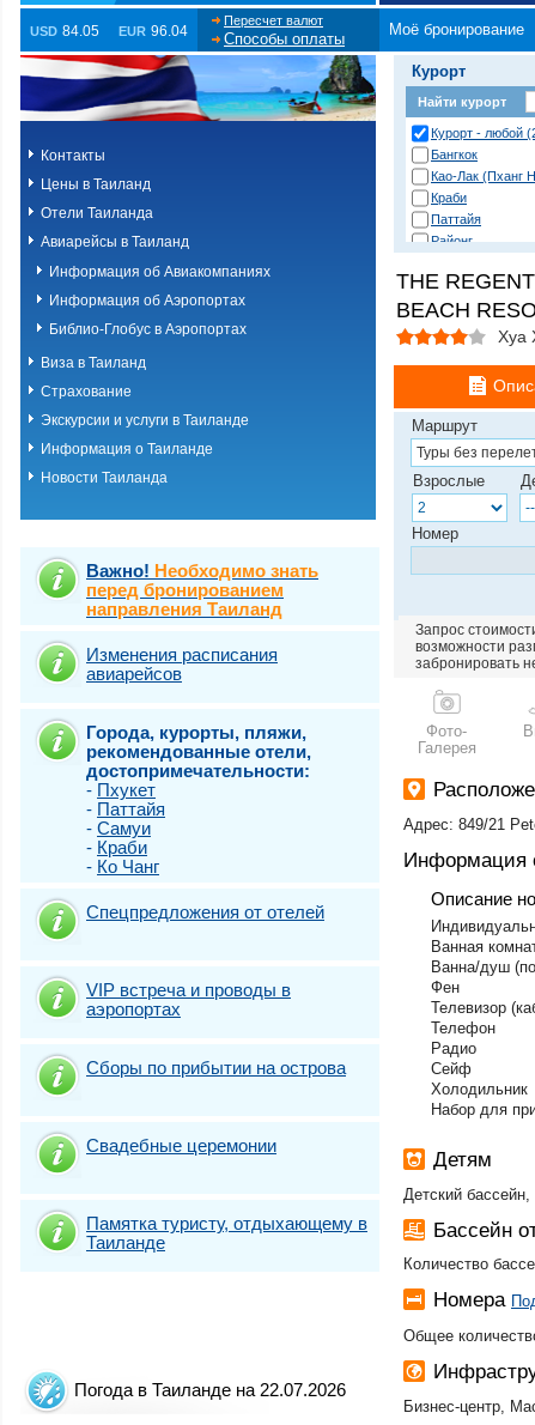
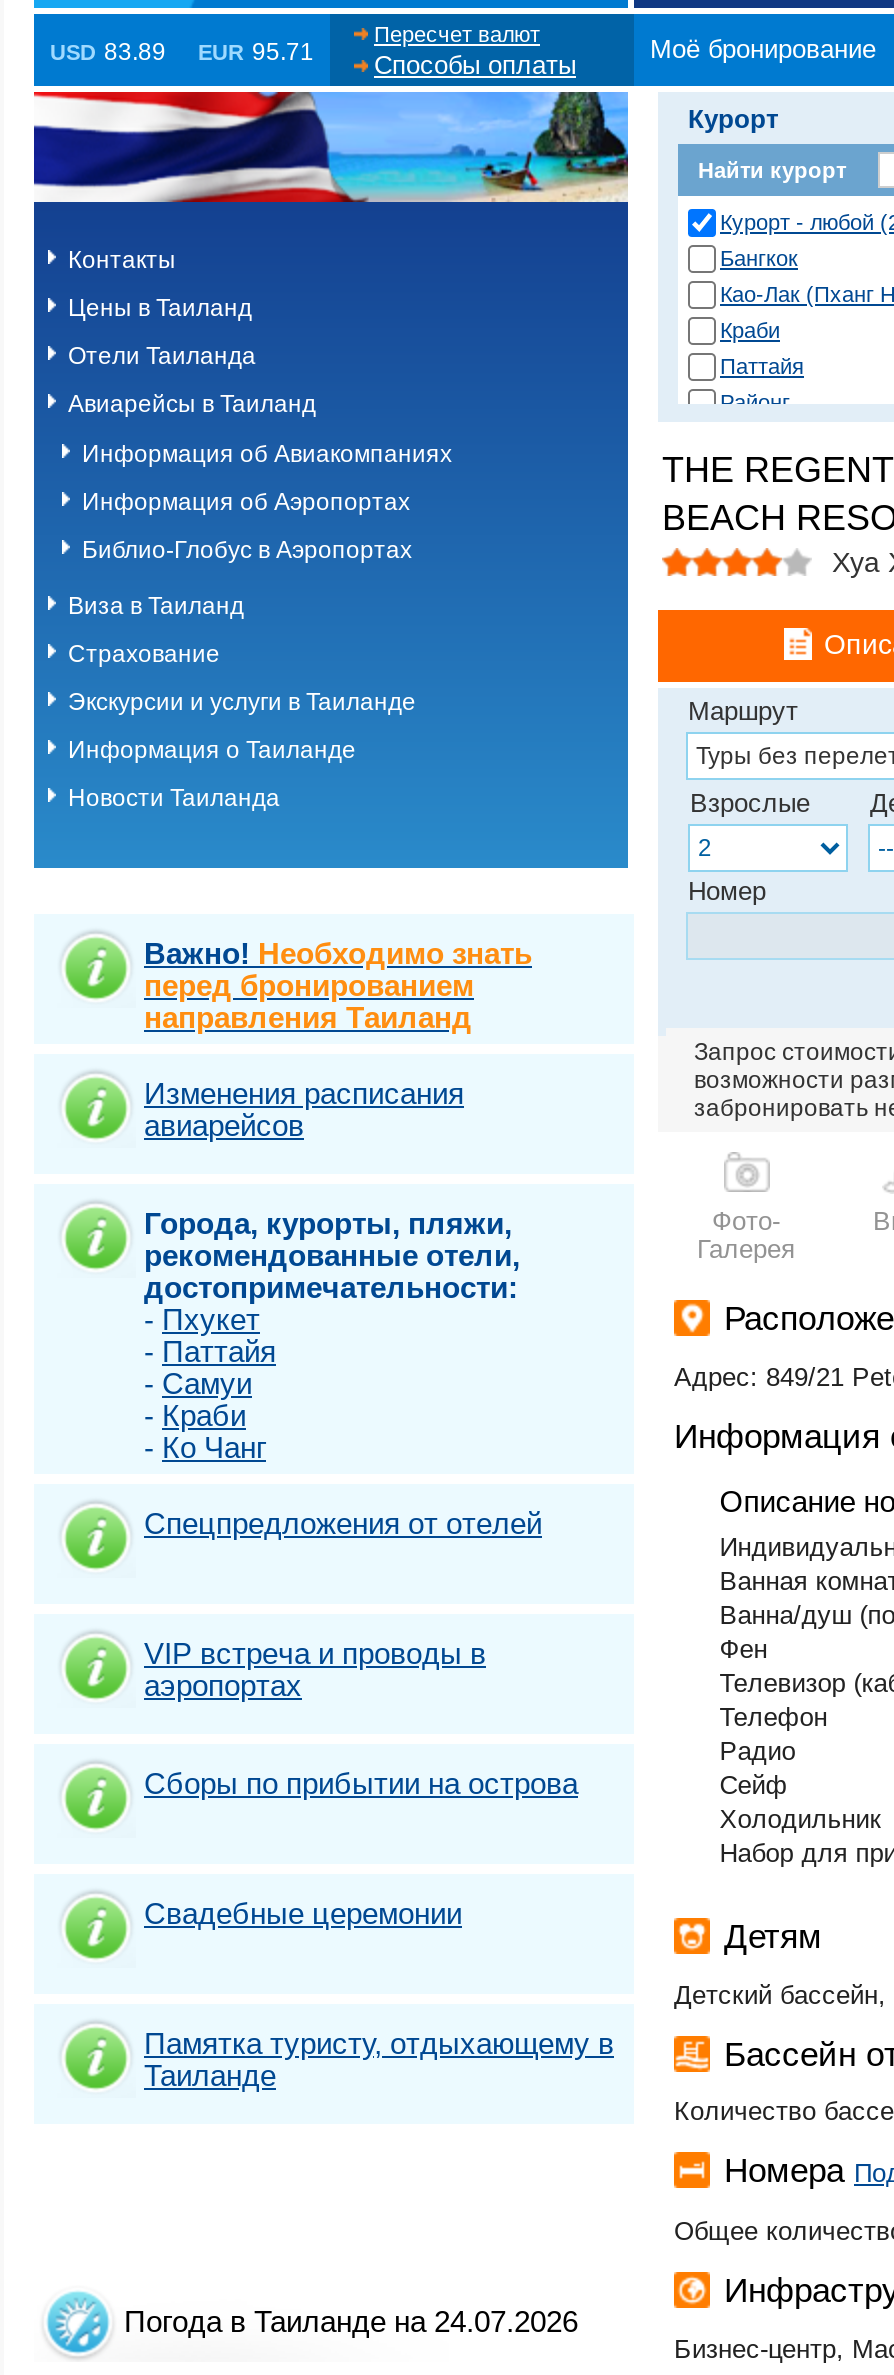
- USD 84.05
+ USD 83.89

- EUR 96.04
+ EUR 95.71

- Погода в Таиланде на 22.07.2026
+ Погода в Таиланде на 24.07.2026
